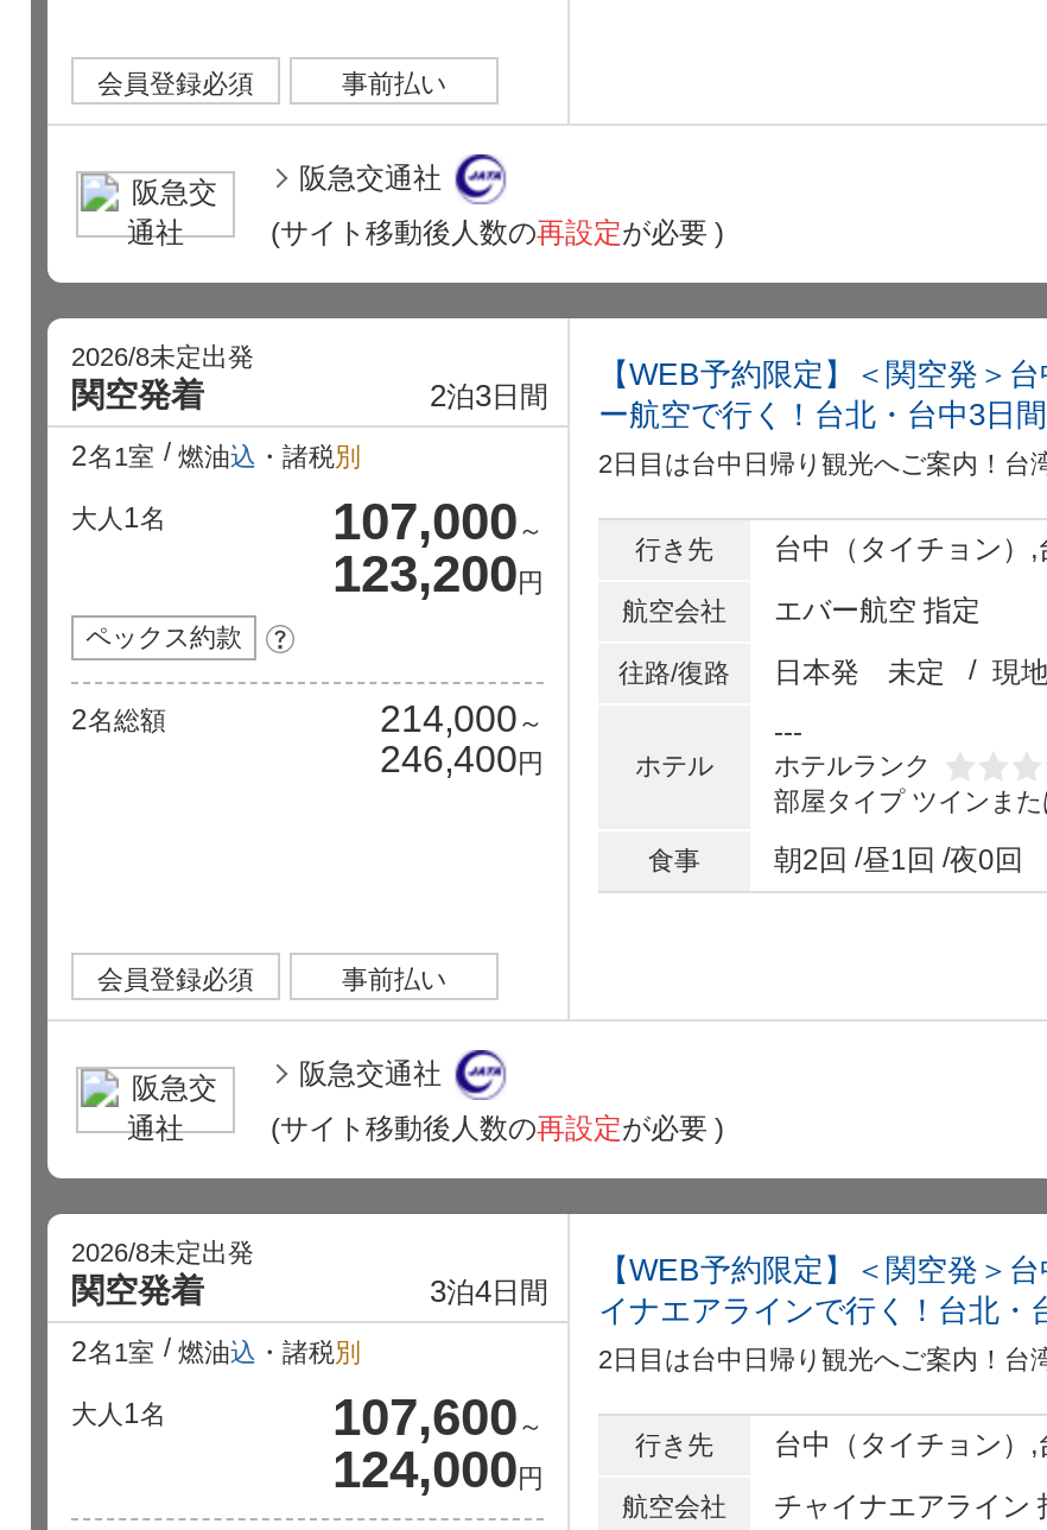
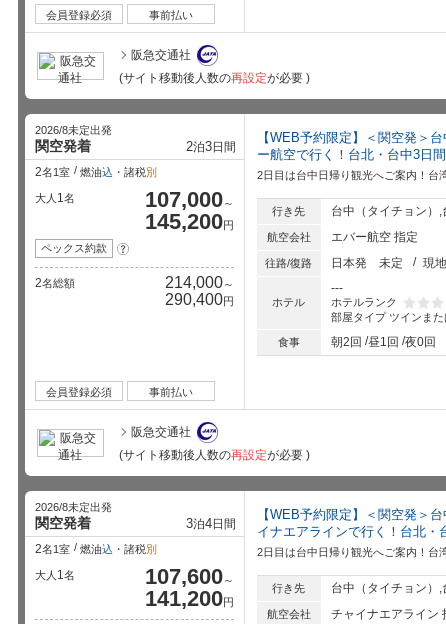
- 123,200円
+ 145,200円

- 246,400円
+ 290,400円

- 124,000円
+ 141,200円
